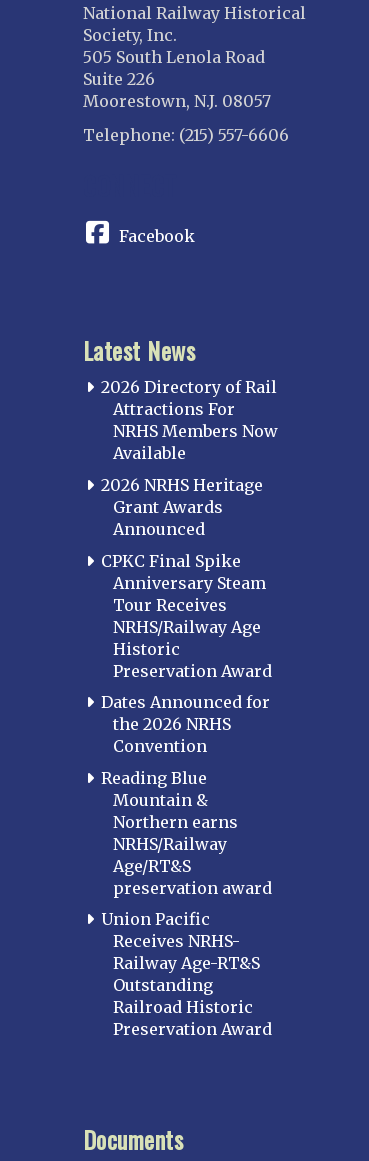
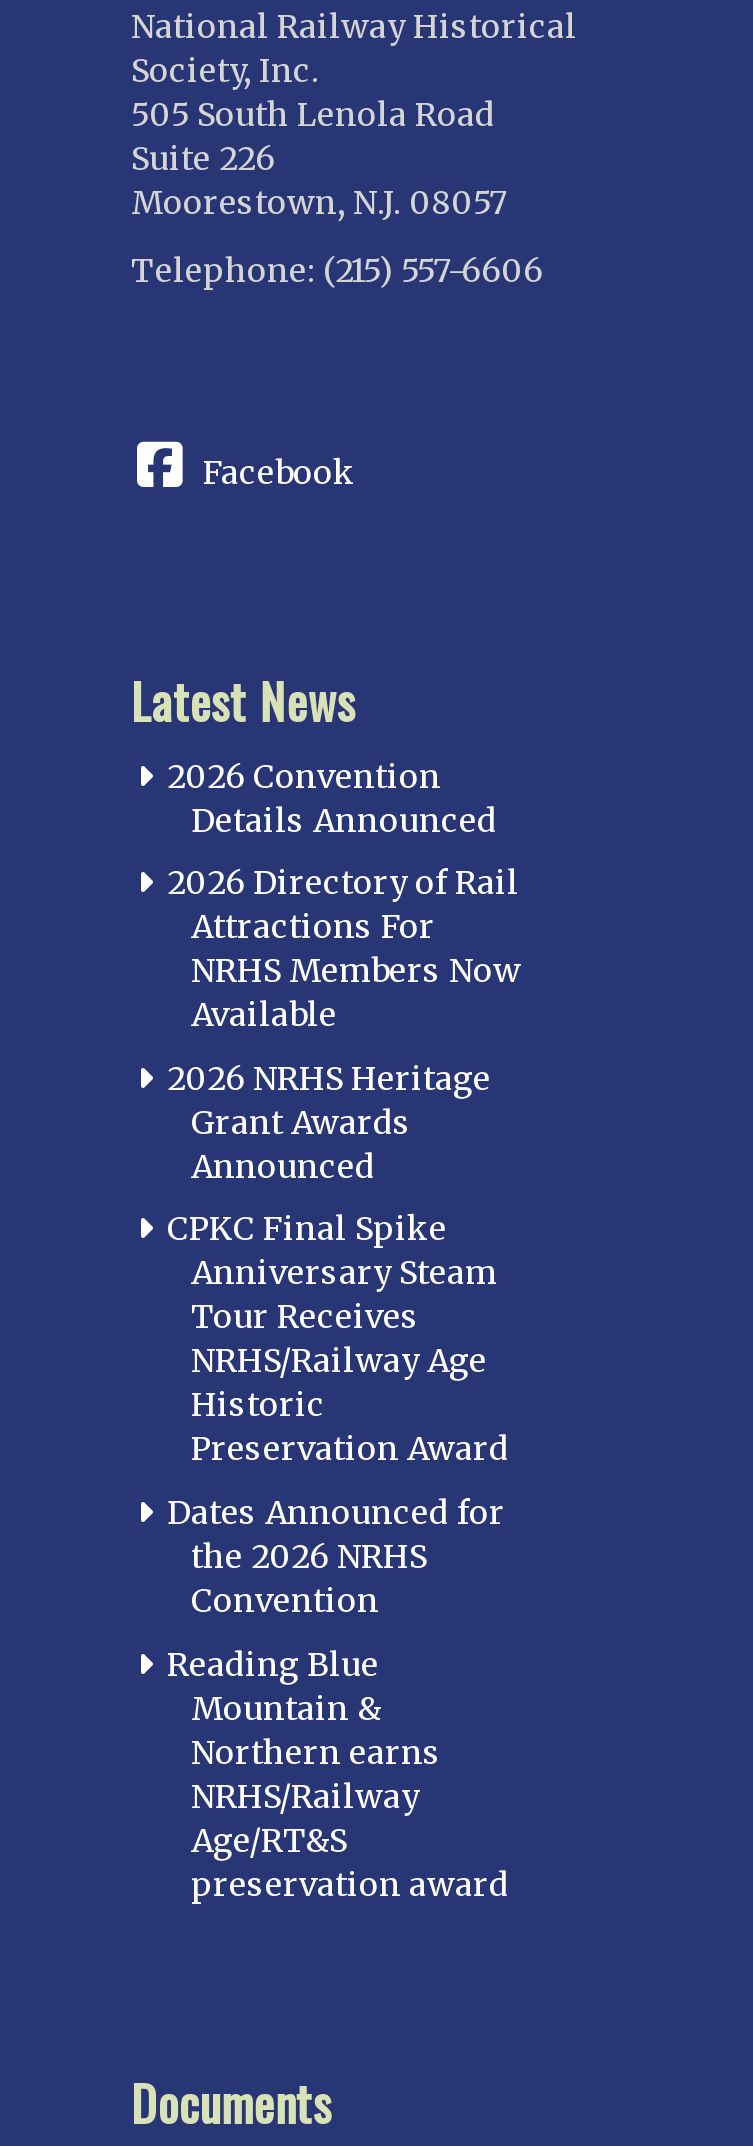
+ 2026 Convention
+ Details Announced

moved down: 2026 Directory of Rail | Attractions For | NRHS Members Now | ... | Age/RT&S | preservation award

- Union Pacific
- Receives NRHS-
- Railway Age-RT&S
- Outstanding
- Railroad Historic
- Preservation Award
